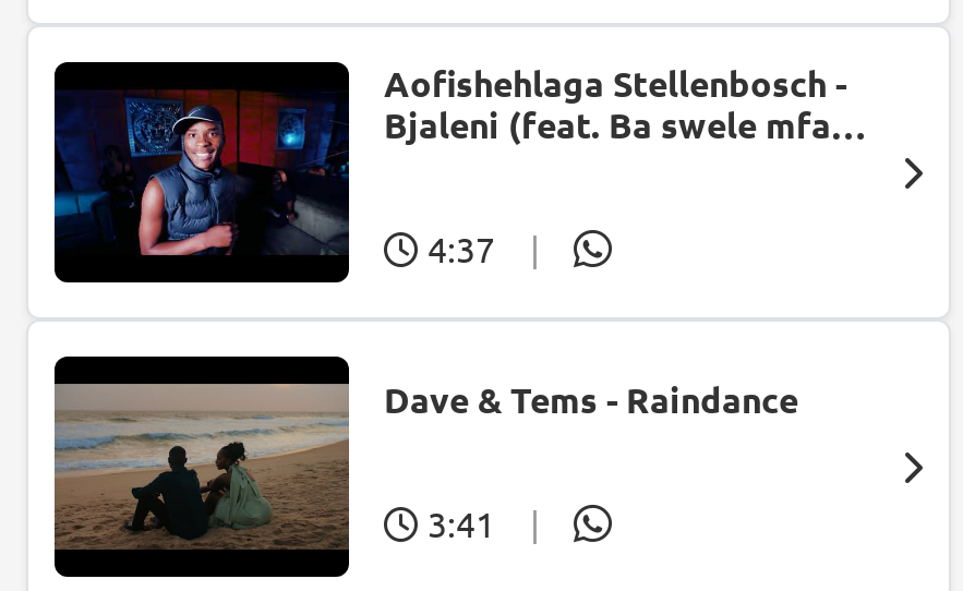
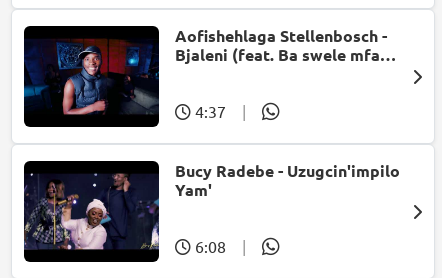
- [image]
- Dave & Tems - Raindance
+ [image]
+ Bucy Radebe - Uzugcin'impilo
+ Yam'

- 3:41
+ 6:08
